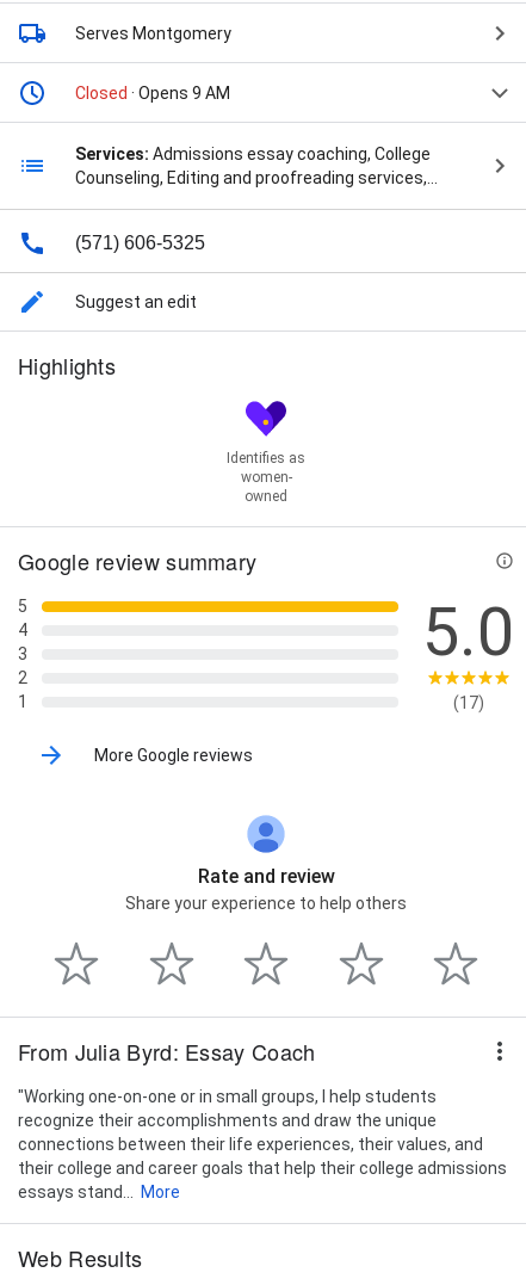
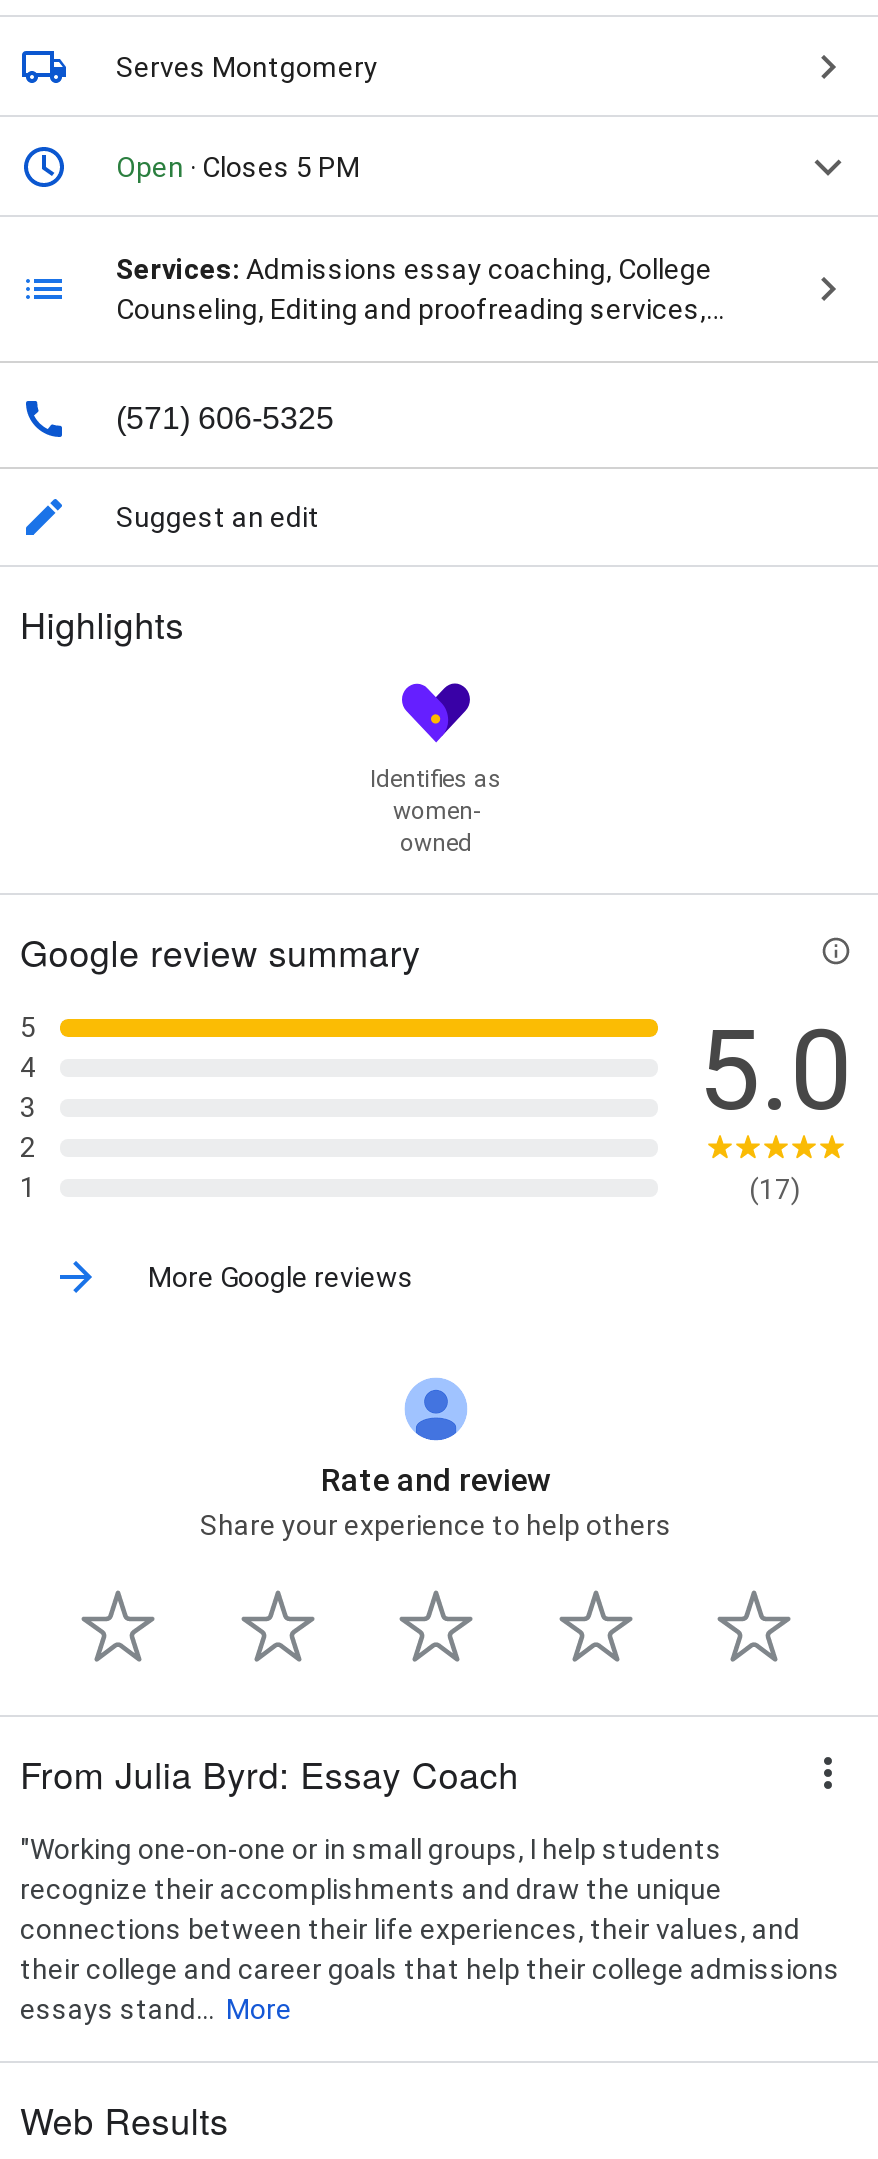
- Closed · Opens 9 AM
+ Open · Closes 5 PM
